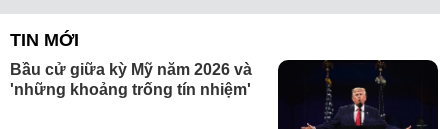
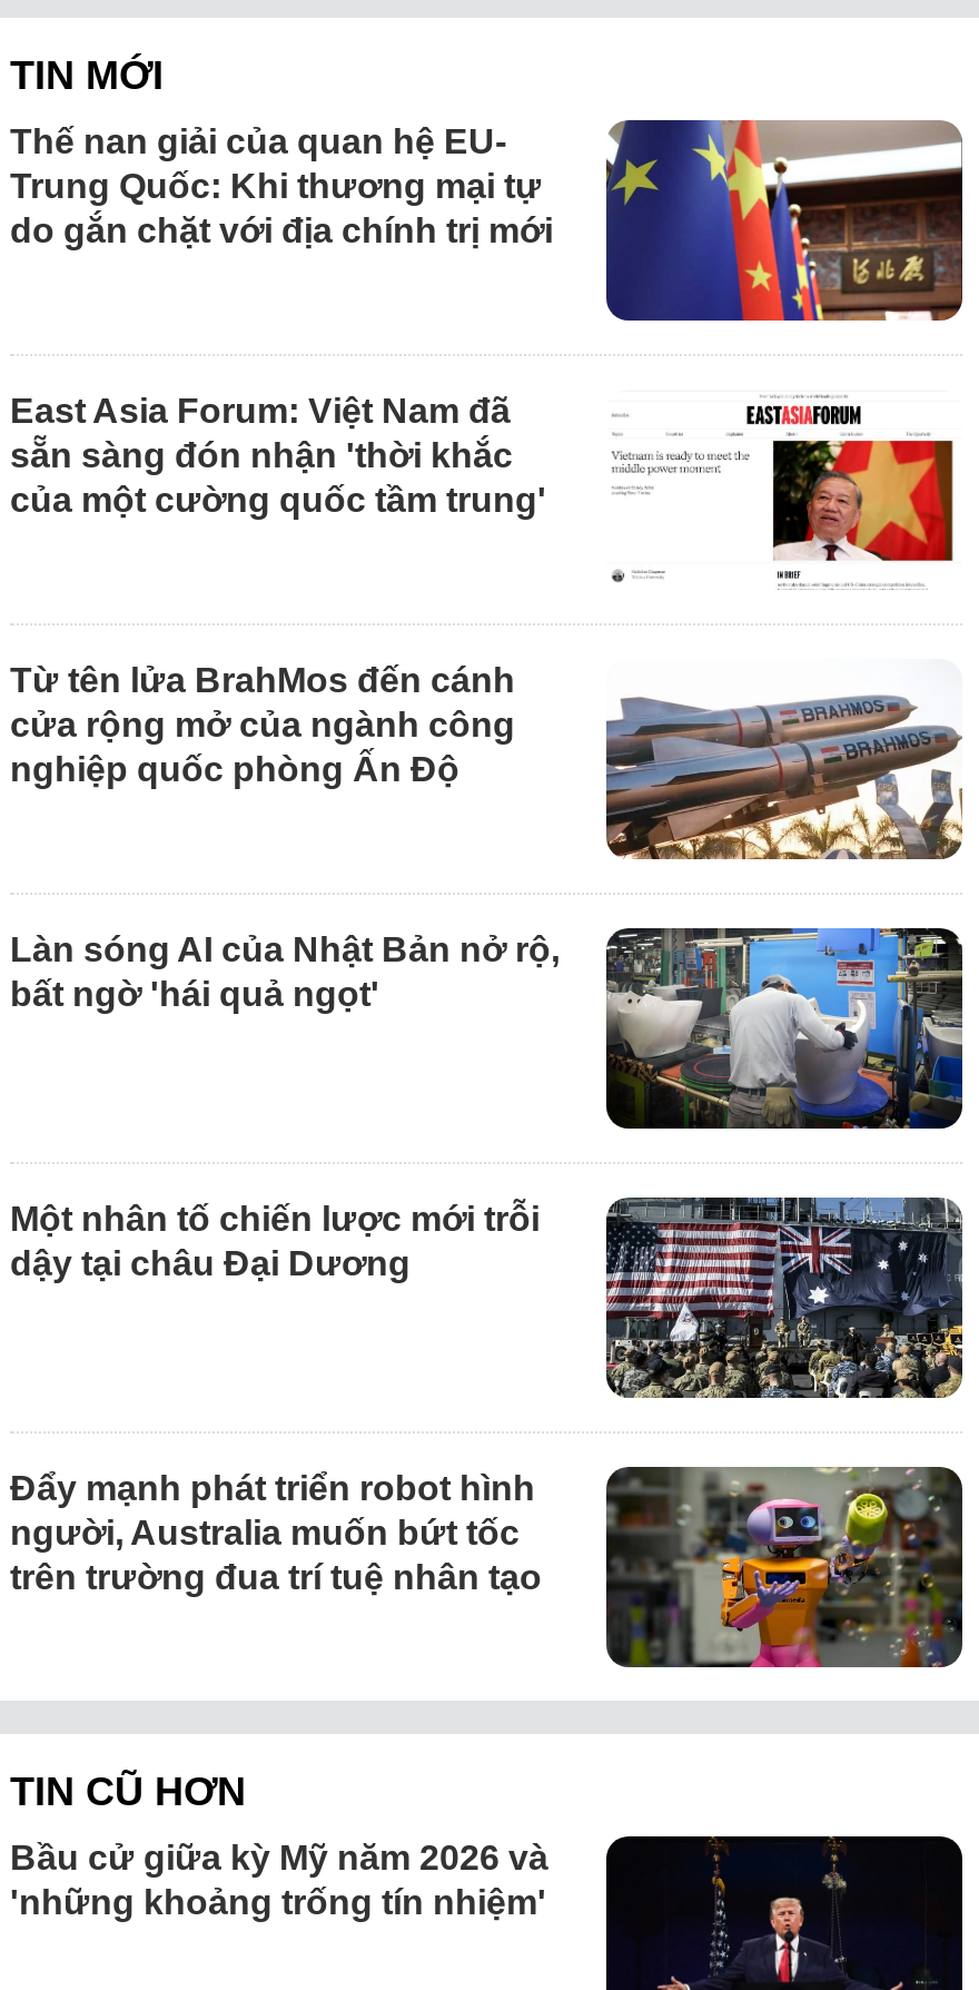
+ [image]
+ Thế nan giải của quan hệ EU-
+ Trung Quốc: Khi thương mại tự
+ do gắn chặt với địa chính trị mới

+ East Asia Forum: Việt Nam đã
+ sẵn sàng đón nhận 'thời khắc
+ của một cường quốc tầm trung'

+ [image]
+ Từ tên lửa BrahMos đến cánh
+ cửa rộng mở của ngành công
+ nghiệp quốc phòng Ấn Độ

+ [image]
+ Làn sóng AI của Nhật Bản nở rộ,
+ bất ngờ 'hái quả ngọt'

+ [image]
+ Một nhân tố chiến lược mới trỗi
+ dậy tại châu Đại Dương

+ [image]
+ Đẩy mạnh phát triển robot hình
+ người, Australia muốn bứt tốc
+ trên trường đua trí tuệ nhân tạo

+ TIN CŨ HƠN

+ [image]
